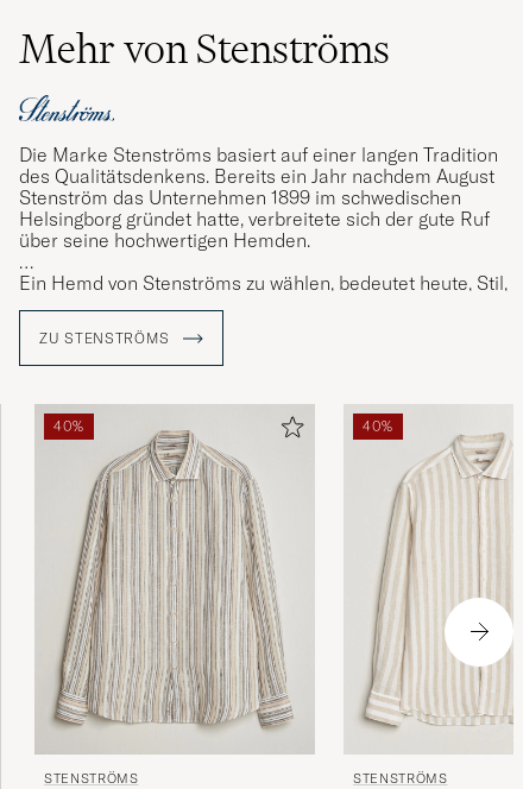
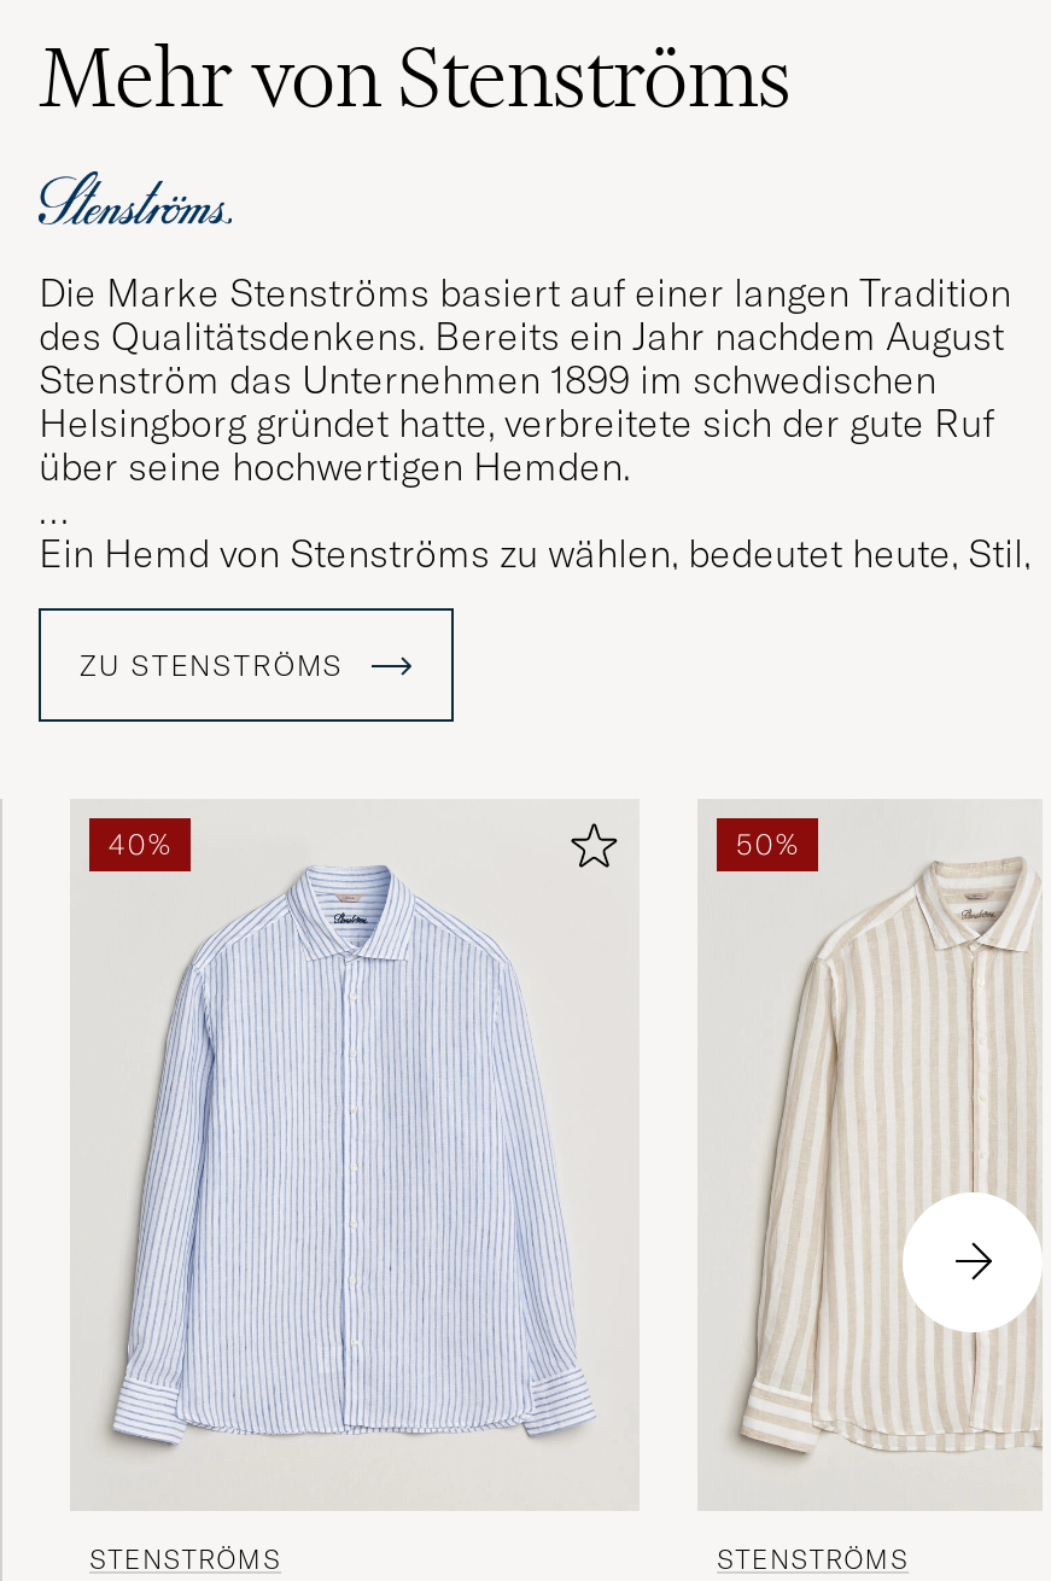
- 40%
+ 50%

- [image]
+ [image]
